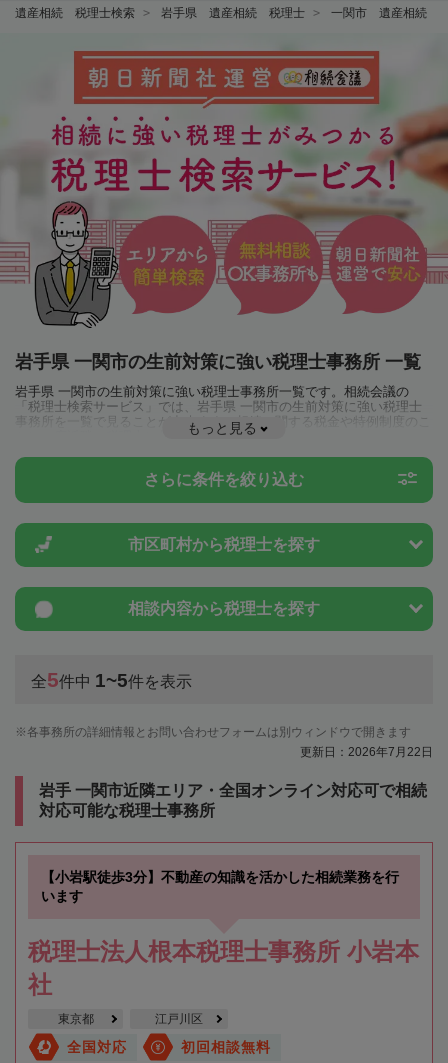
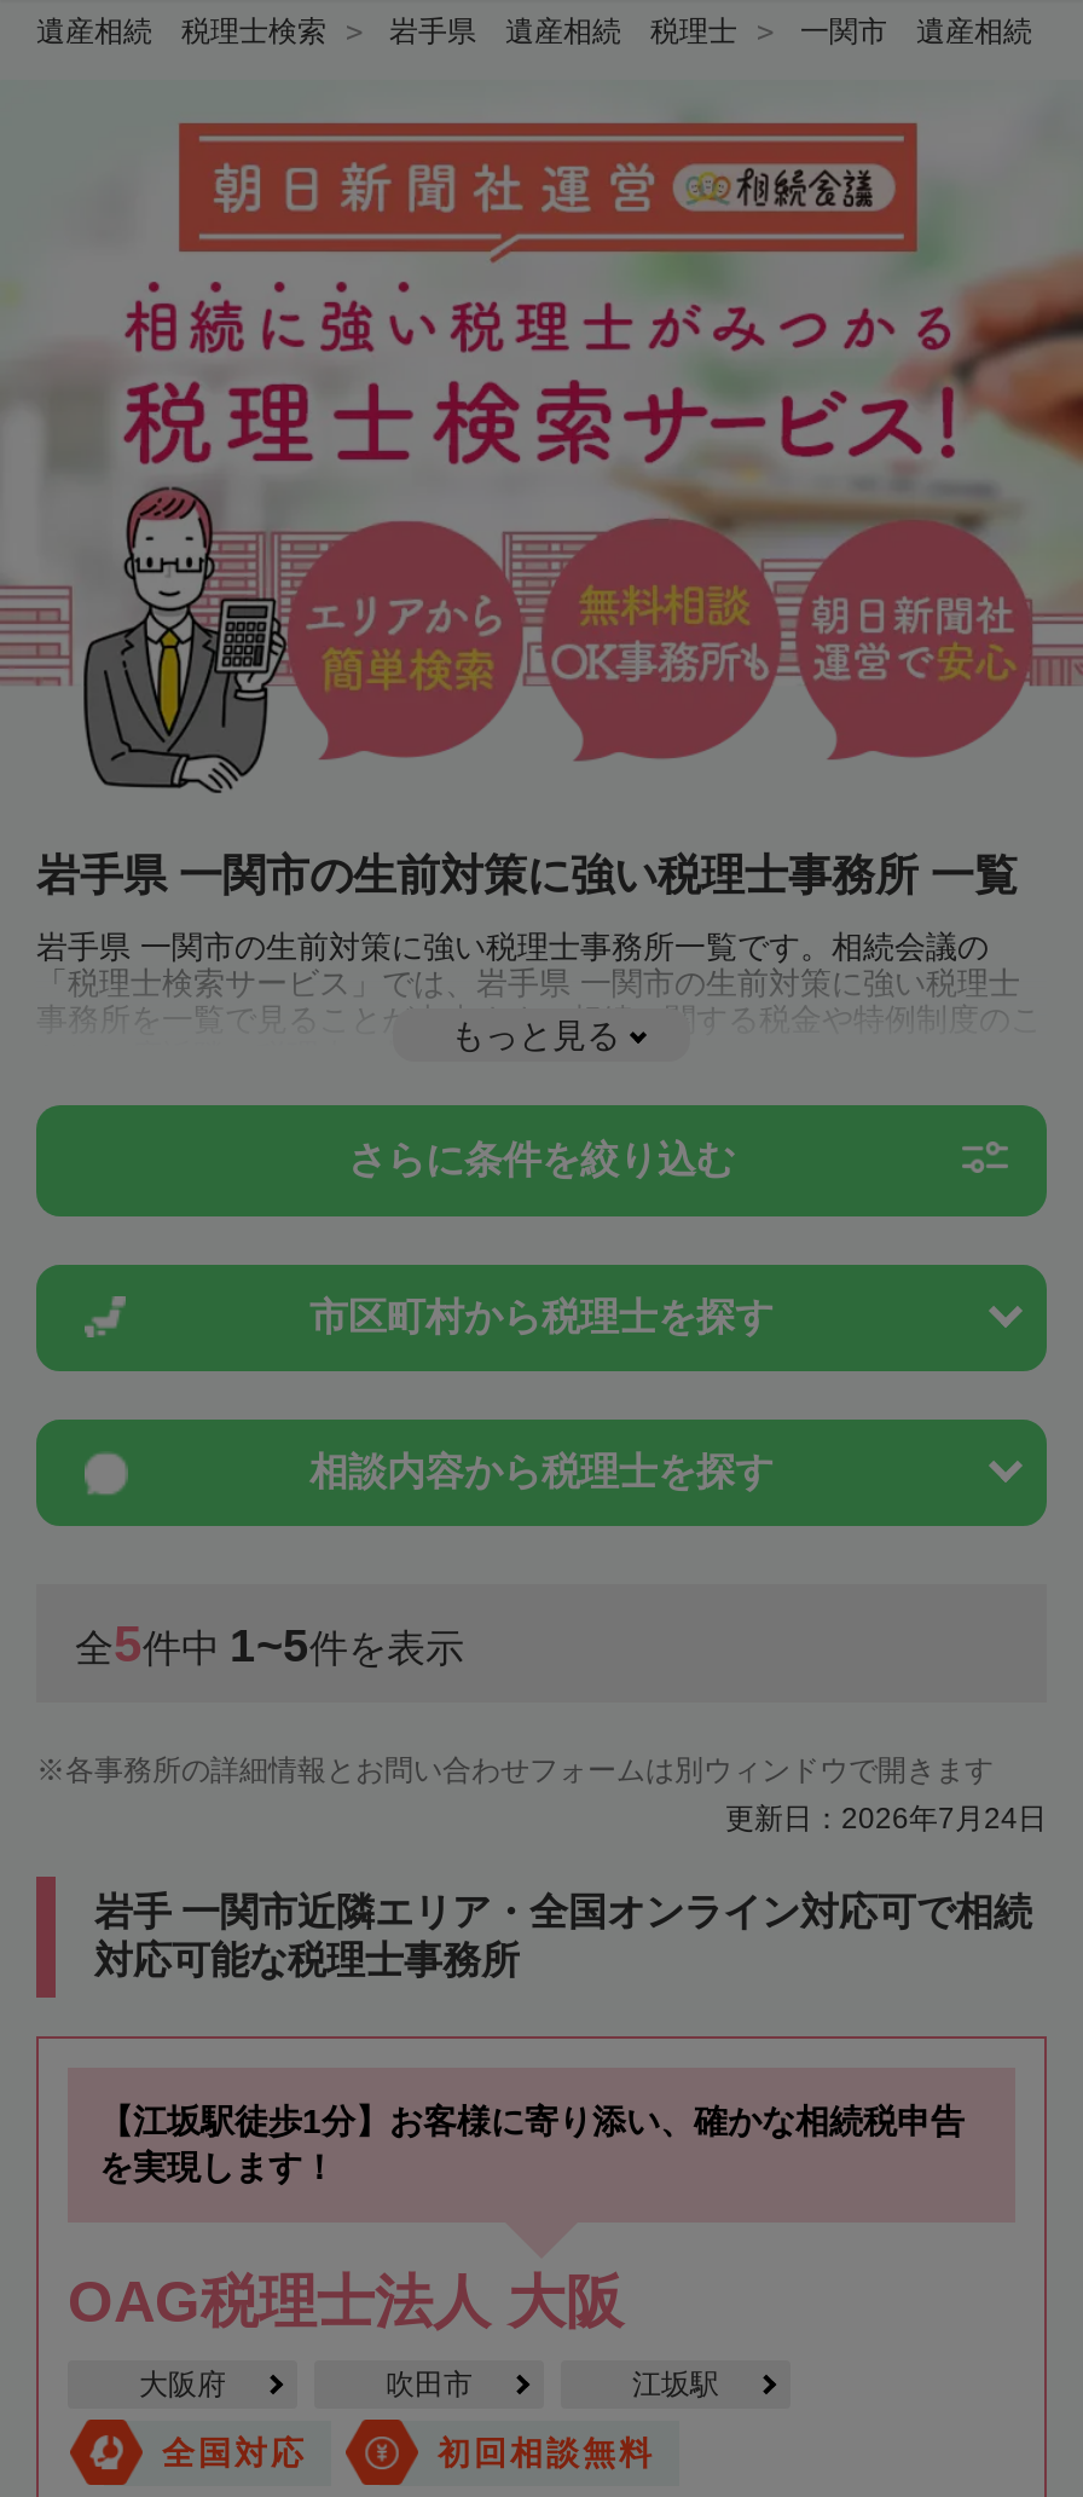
- 更新日：2026年7月22日
+ 更新日：2026年7月24日

- 【小岩駅徒歩3分】不動産の知識を活かした相続業務を行
- います
+ 【江坂駅徒歩1分】お客様に寄り添い、確かな相続税申告
+ を実現します！

- 税理士法人根本税理士事務所 小岩本
- 社
+ OAG税理士法人 大阪

- 東京都
- 江戸川区
+ 大阪府
+ 吹田市
+ 江坂駅
